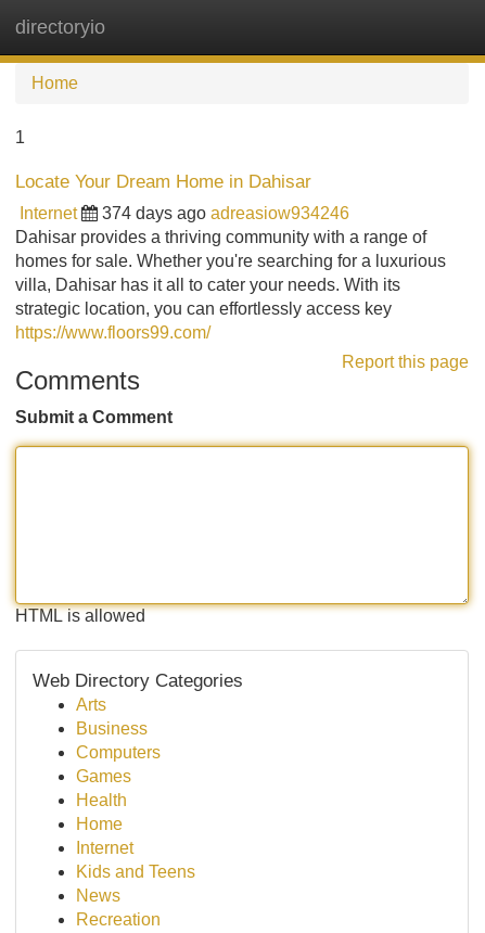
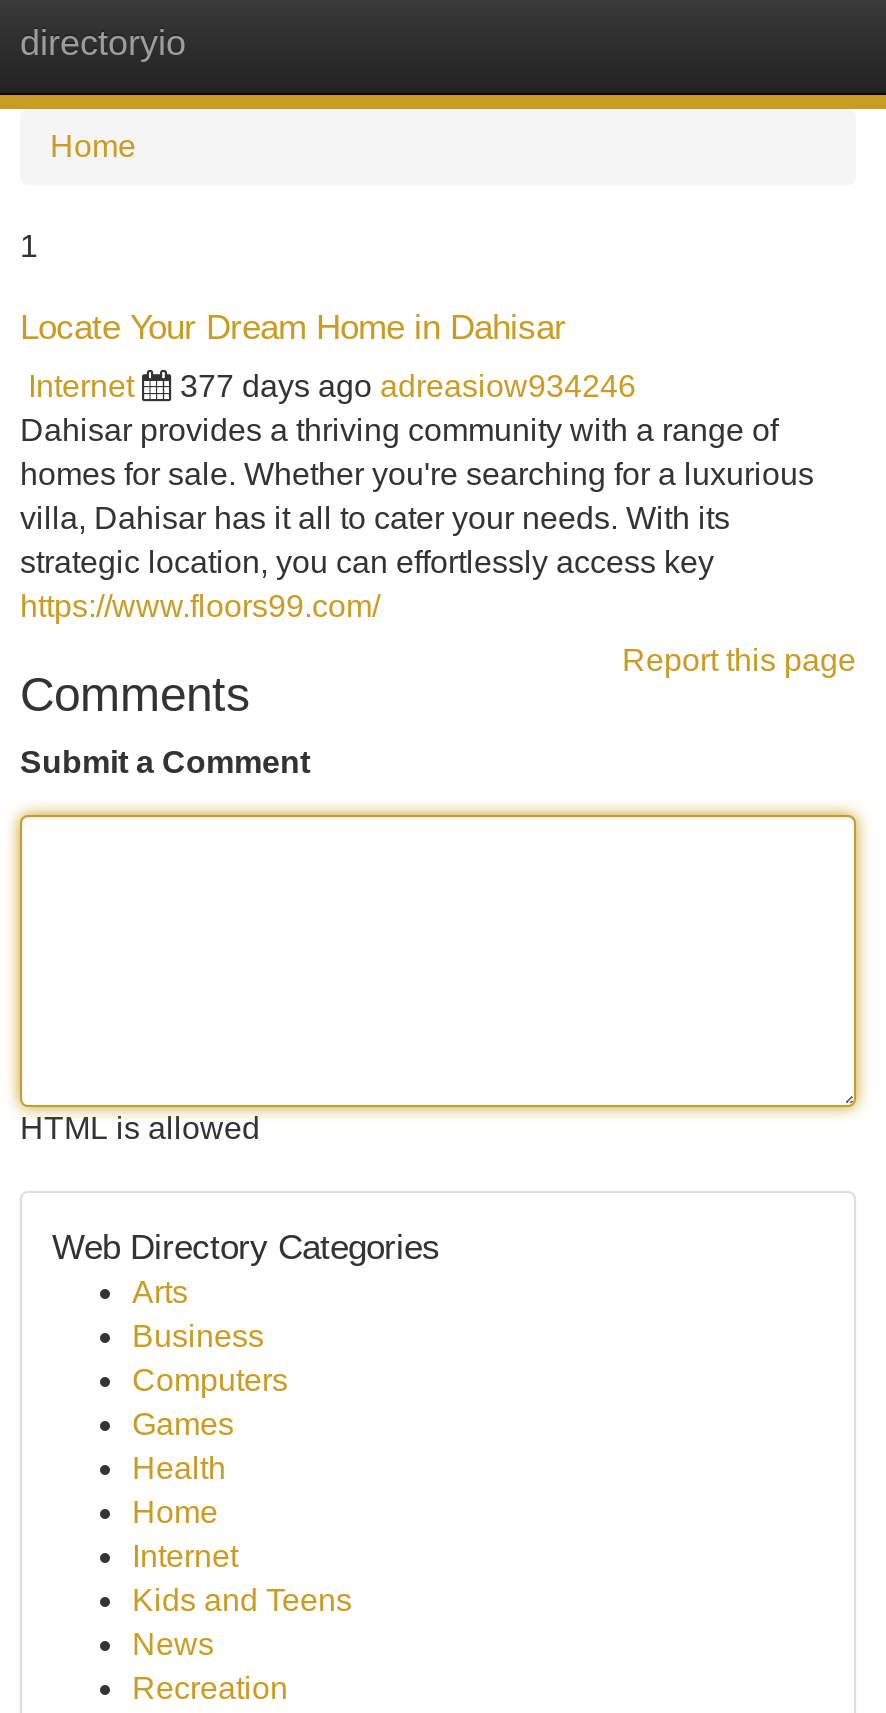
- 374 days ago adreasiow934246
+ 377 days ago adreasiow934246
